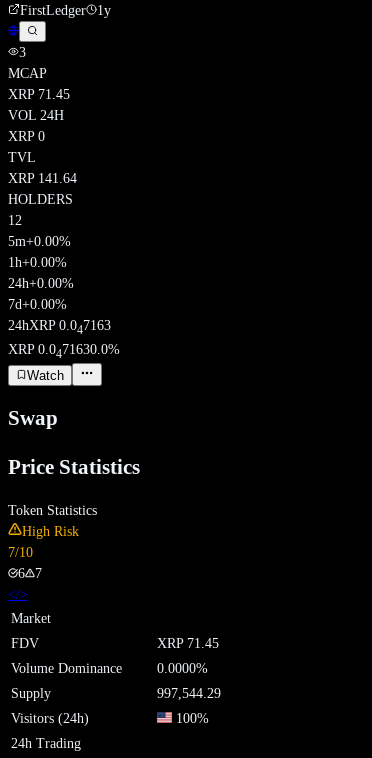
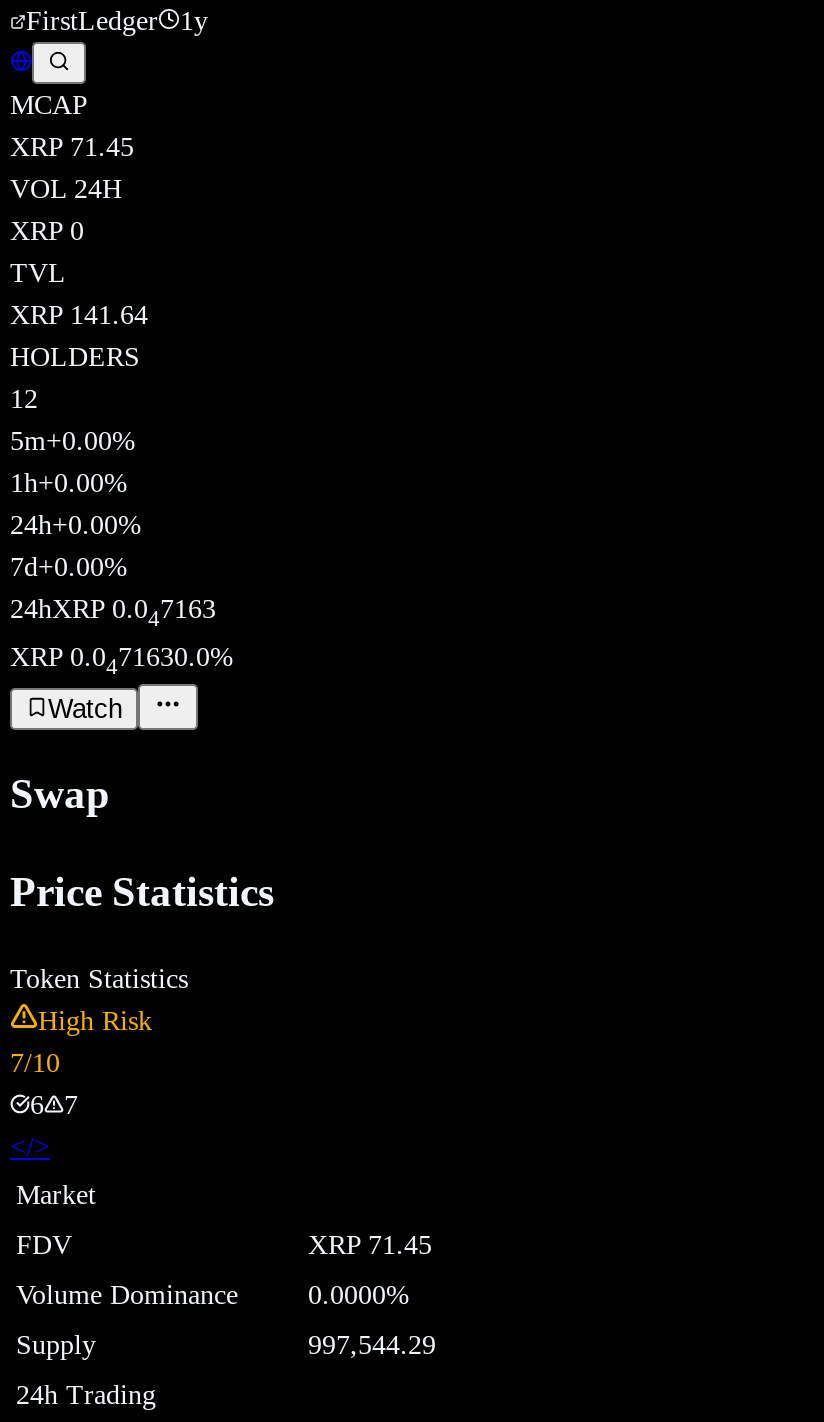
- 3

- Visitors (24h)
- 100%
